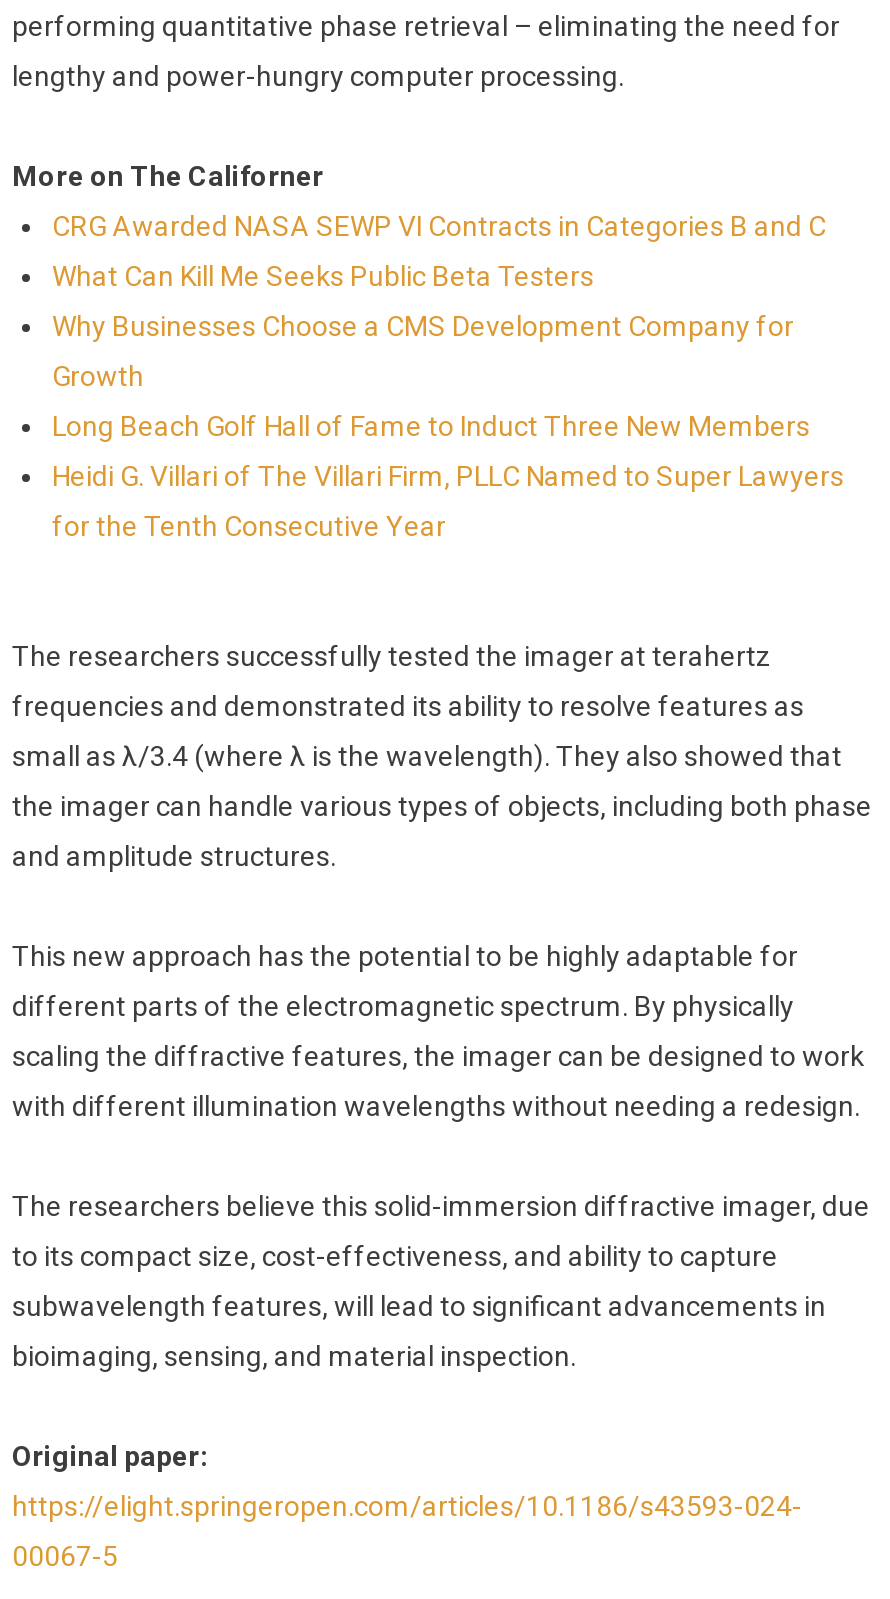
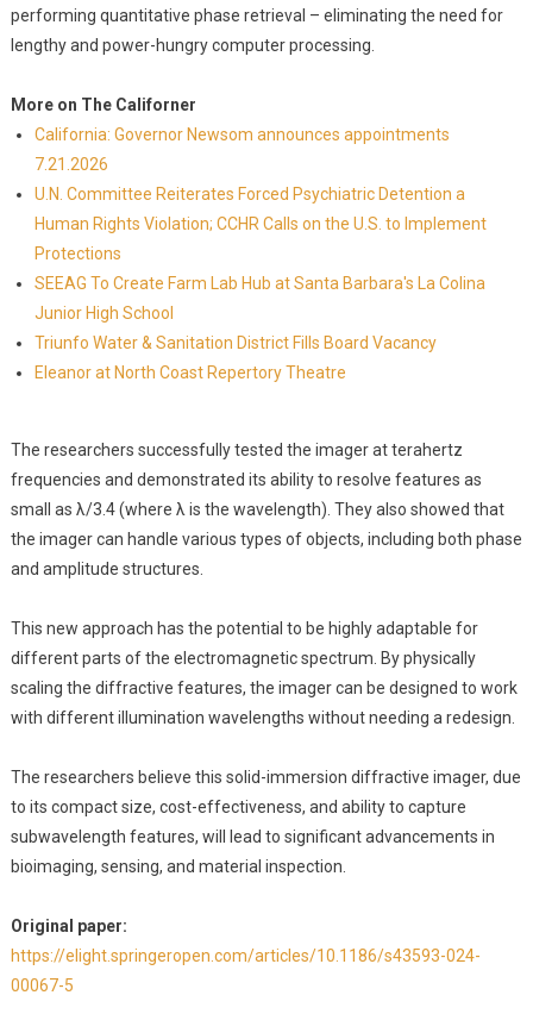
- CRG Awarded NASA SEWP VI Contracts in Categories B and C
- What Can Kill Me Seeks Public Beta Testers
- Why Businesses Choose a CMS Development Company for
- Growth
- Long Beach Golf Hall of Fame to Induct Three New Members
- Heidi G. Villari of The Villari Firm, PLLC Named to Super Lawyers
- for the Tenth Consecutive Year
+ California: Governor Newsom announces appointments
+ 7.21.2026
+ U.N. Committee Reiterates Forced Psychiatric Detention a
+ Human Rights Violation; CCHR Calls on the U.S. to Implement
+ Protections
+ SEEAG To Create Farm Lab Hub at Santa Barbara's La Colina
+ Junior High School
+ Triunfo Water & Sanitation District Fills Board Vacancy
+ Eleanor at North Coast Repertory Theatre
